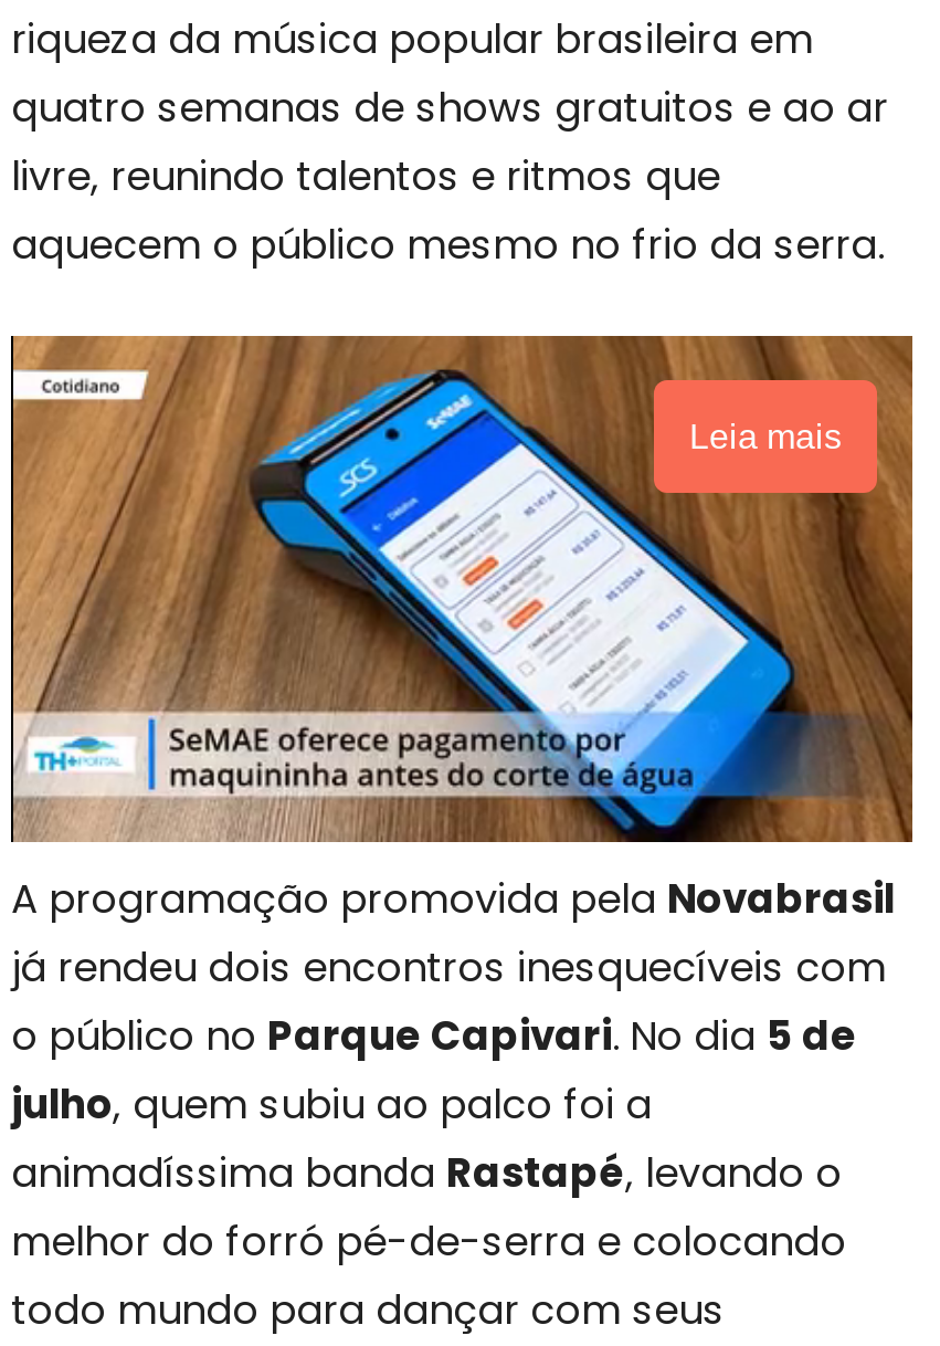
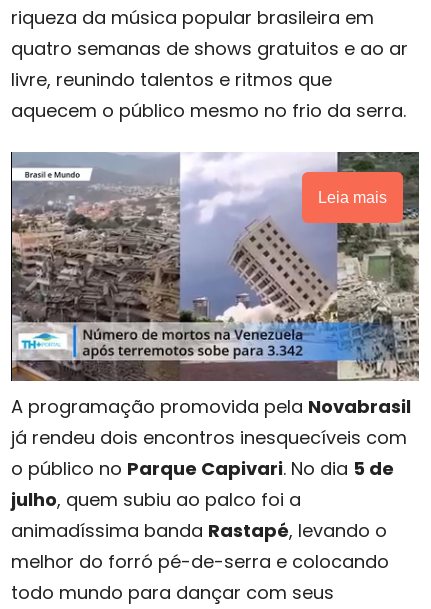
- [image]
+ [image]
